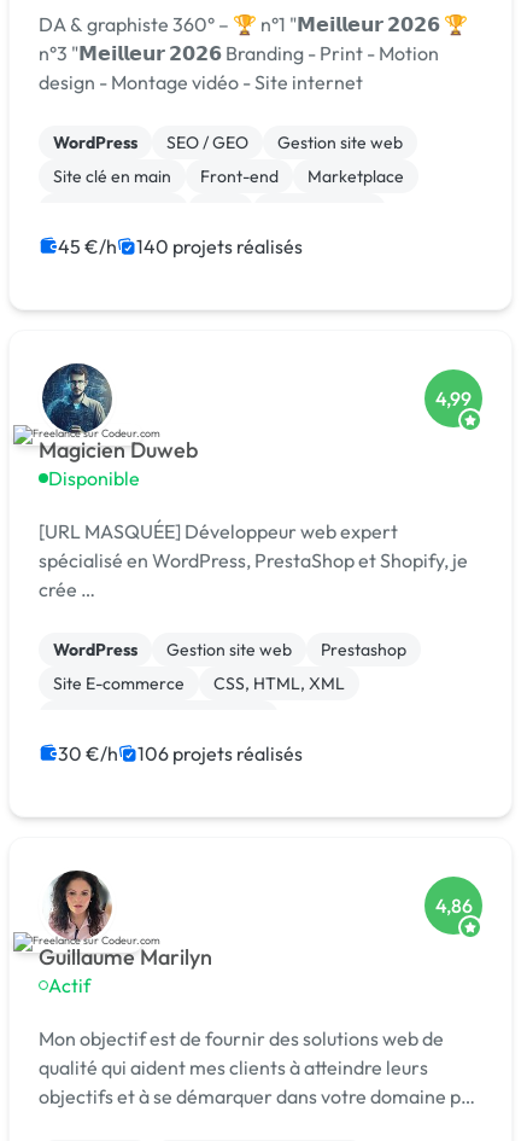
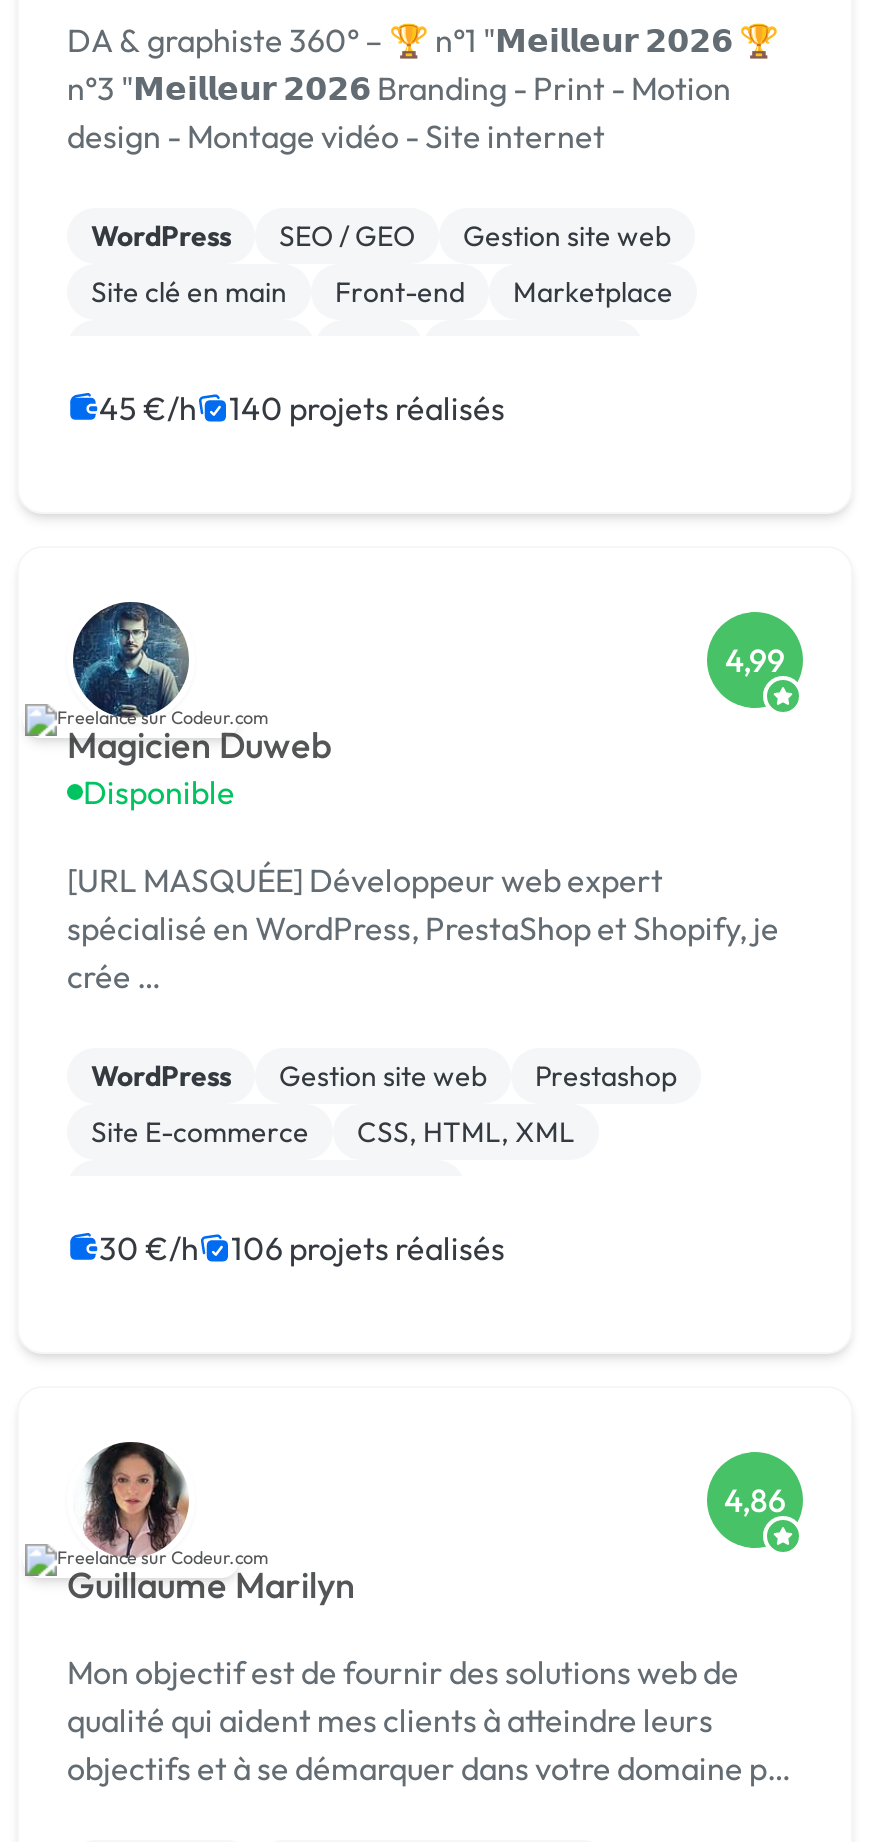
- Actif
